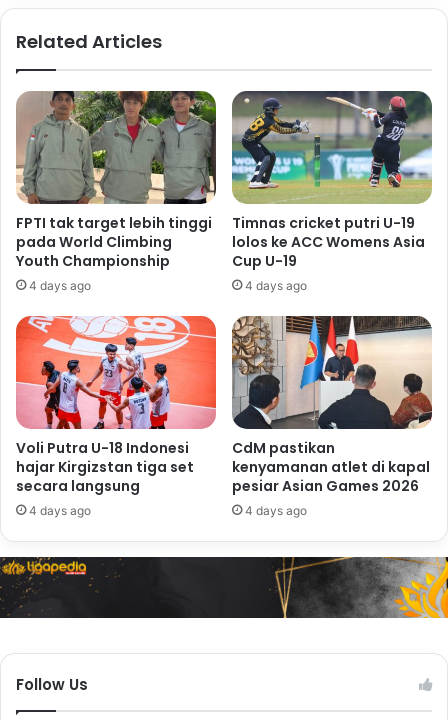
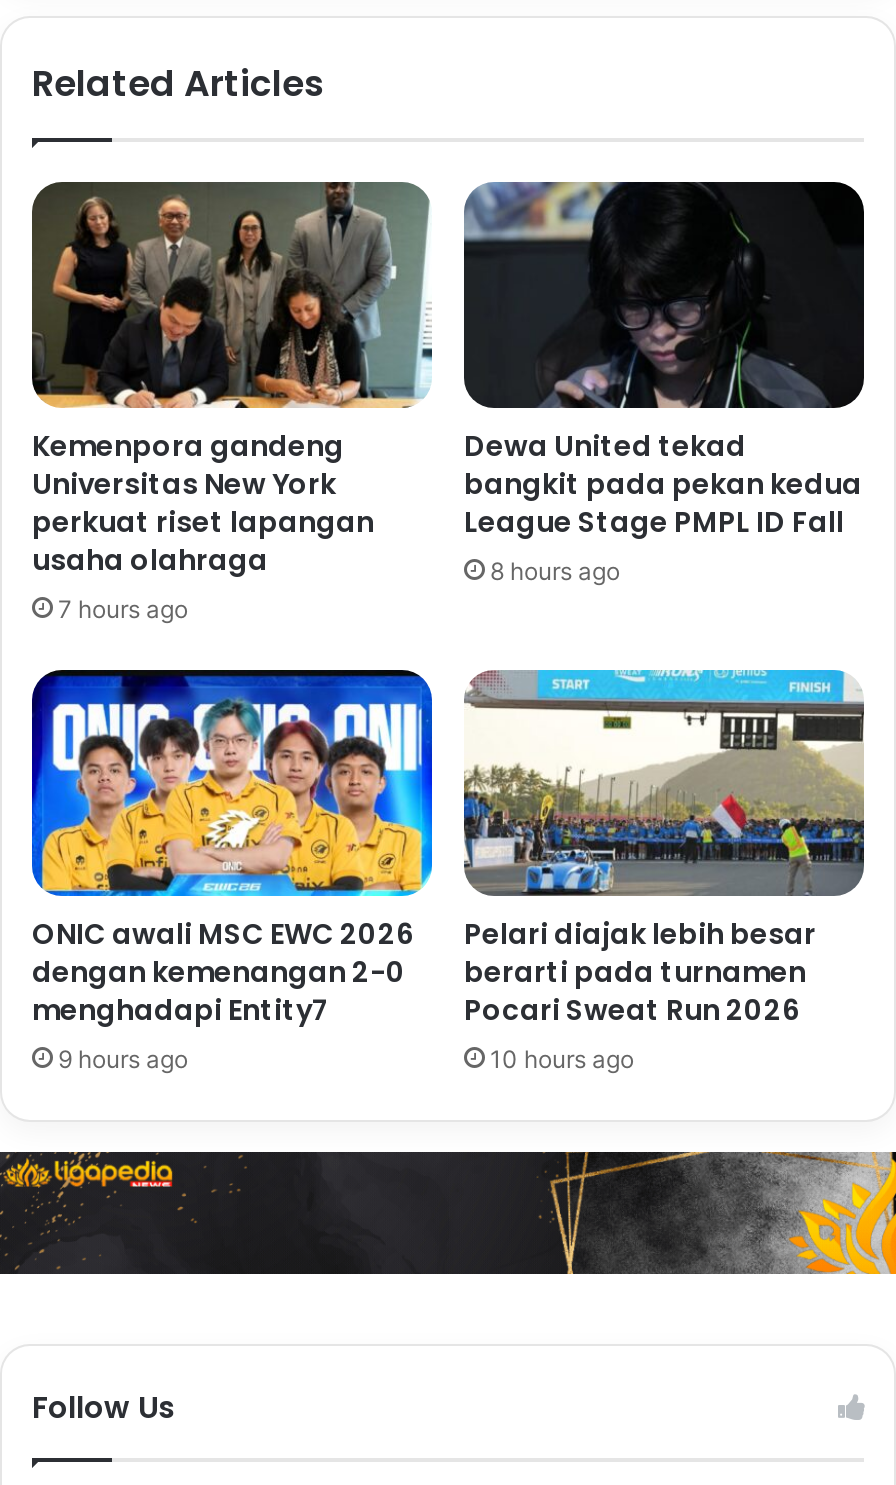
- [image]
- FPTI tak target lebih tinggi
- pada World Climbing
- Youth Championship
- 4 days ago
+ [image]
+ Kemenpora gandeng
+ Universitas New York
+ perkuat riset lapangan
+ usaha olahraga
+ 7 hours ago

- [image]
- Timnas cricket putri U-19
- lolos ke ACC Womens Asia
- Cup U-19
- 4 days ago
+ [image]
+ Dewa United tekad
+ bangkit pada pekan kedua
+ League Stage PMPL ID Fall
+ 8 hours ago

- [image]
- Voli Putra U-18 Indonesi
- hajar Kirgizstan tiga set
- secara langsung
- 4 days ago
+ [image]
+ ONIC awali MSC EWC 2026
+ dengan kemenangan 2-0
+ menghadapi Entity7
+ 9 hours ago

- [image]
- CdM pastikan
- kenyamanan atlet di kapal
- pesiar Asian Games 2026
- 4 days ago
+ [image]
+ Pelari diajak lebih besar
+ berarti pada turnamen
+ Pocari Sweat Run 2026
+ 10 hours ago
